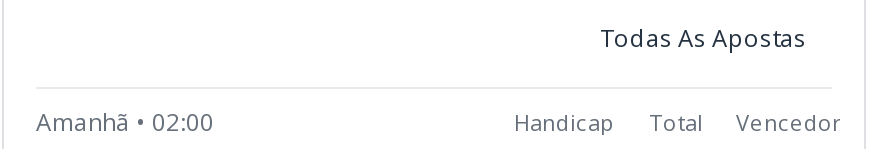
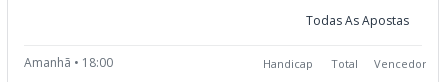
- Amanhã • 02:00
+ Amanhã • 18:00
